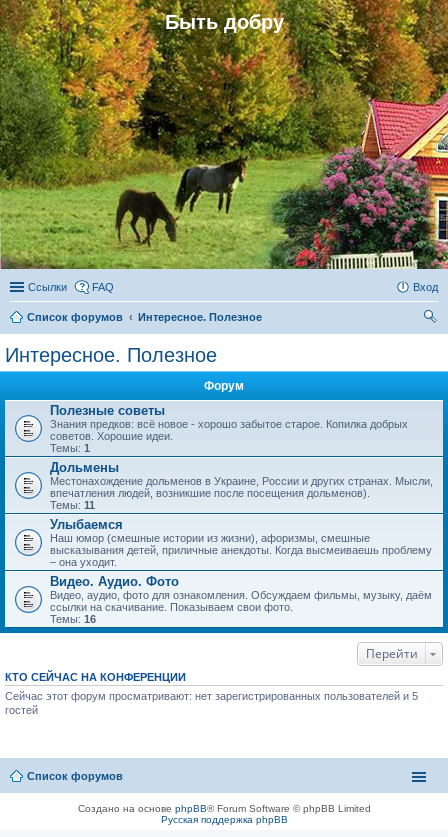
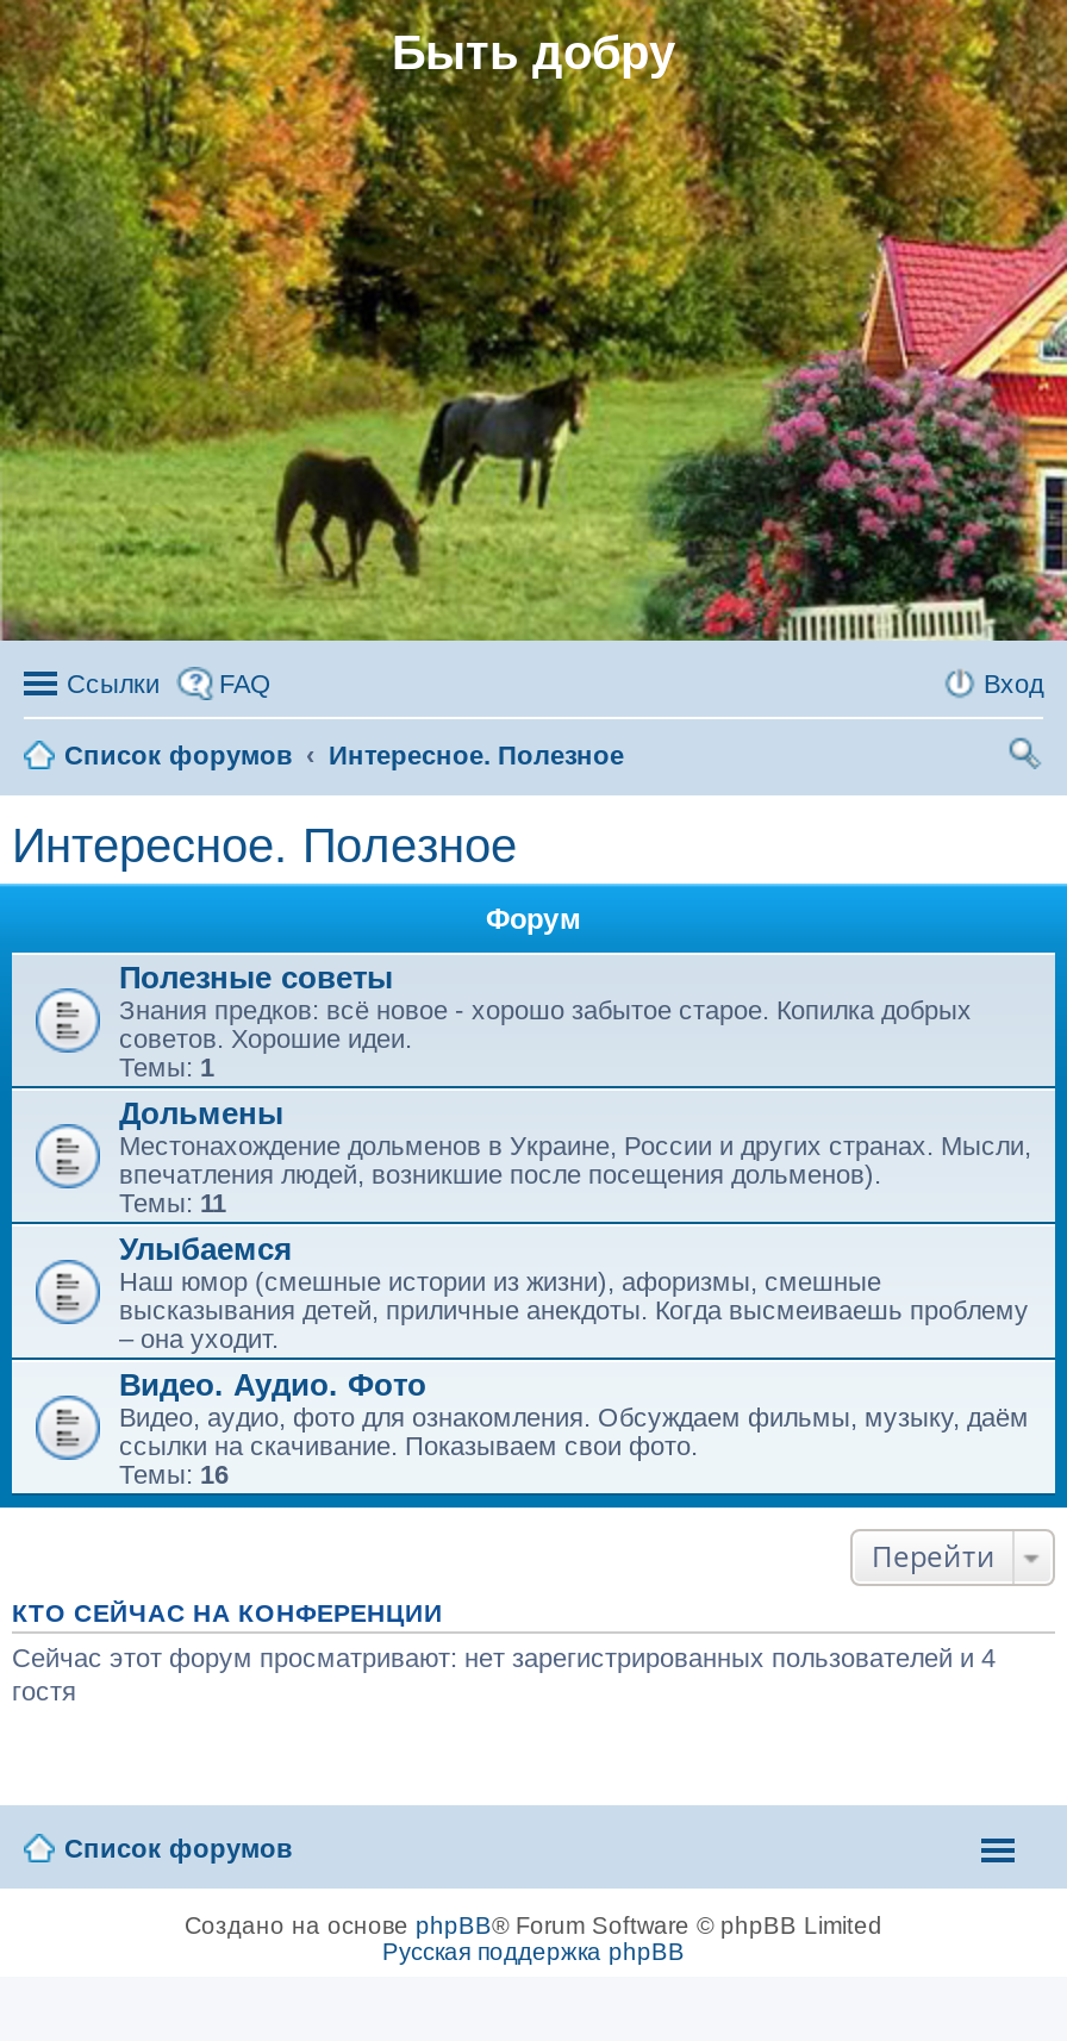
- Сейчас этот форум просматривают: нет зарегистрированных пользователей и 5
- гостей
+ Сейчас этот форум просматривают: нет зарегистрированных пользователей и 4
+ гостя
